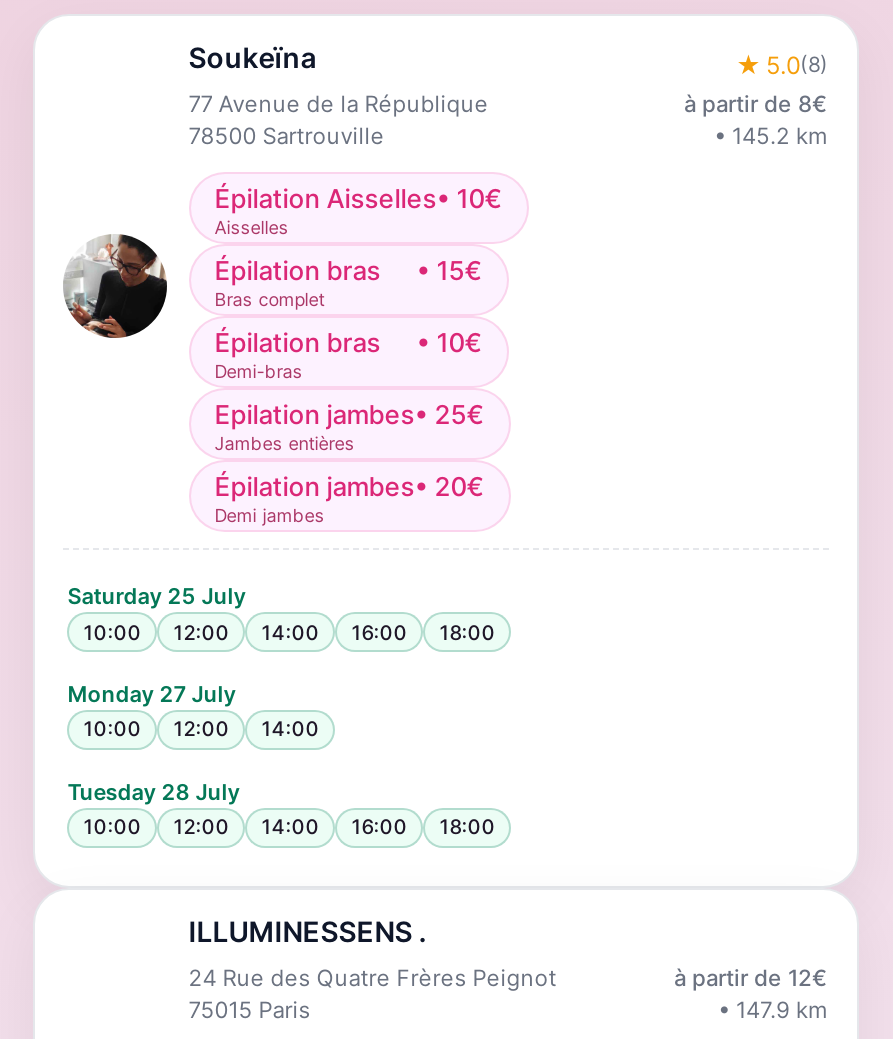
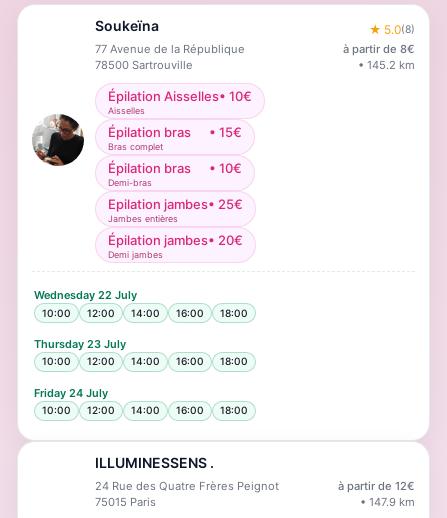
- Saturday 25 July
+ Wednesday 22 July

- Monday 27 July
+ Thursday 23 July

- Tuesday 28 July
+ 16:00
+ 18:00
+ Friday 24 July
